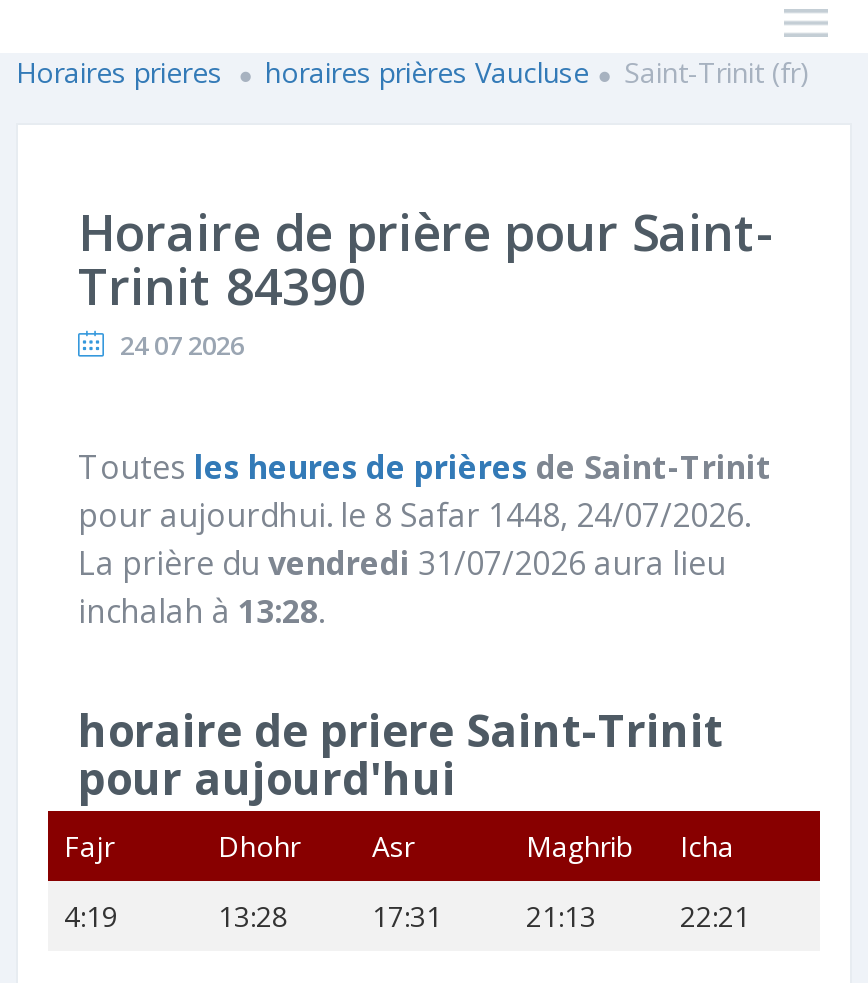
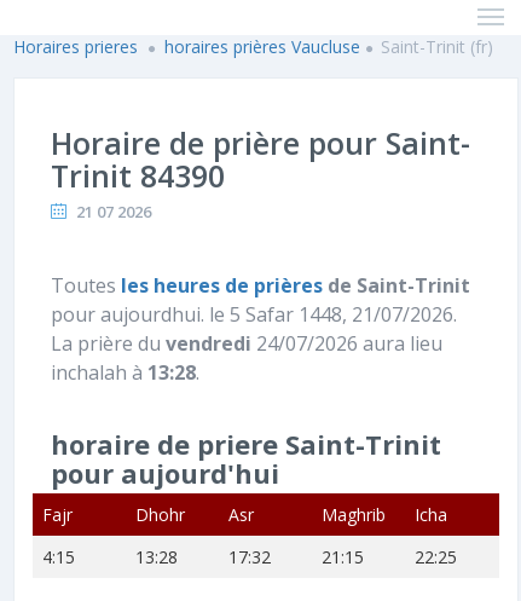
- 24 07 2026
+ 21 07 2026

- pour aujourdhui. le 8 Safar 1448, 24/07/2026.
+ pour aujourdhui. le 5 Safar 1448, 21/07/2026.

- La prière du vendredi 31/07/2026 aura lieu
+ La prière du vendredi 24/07/2026 aura lieu

- 4:19
+ 4:15

- 17:31
+ 17:32

- 21:13
+ 21:15

- 22:21
+ 22:25
